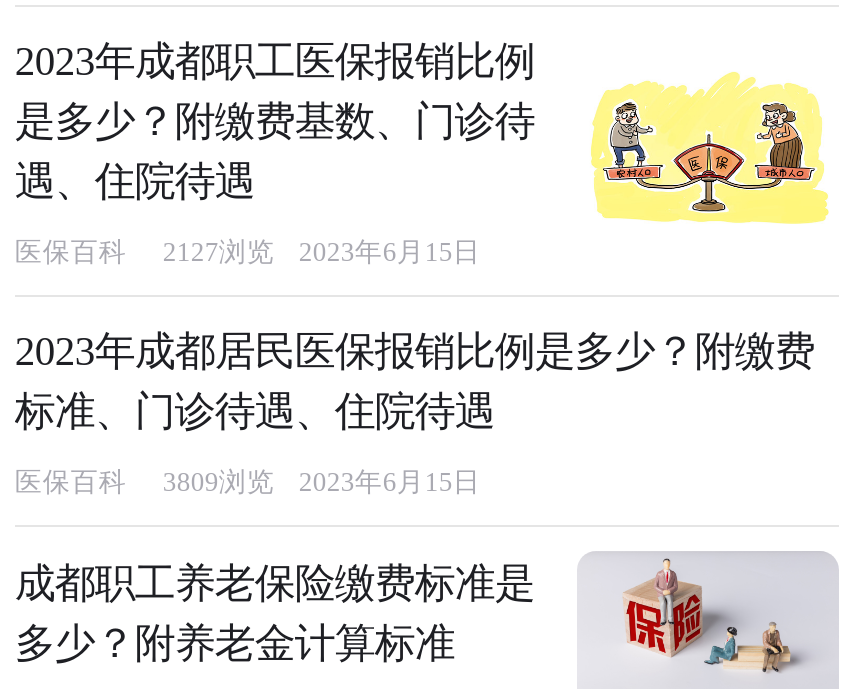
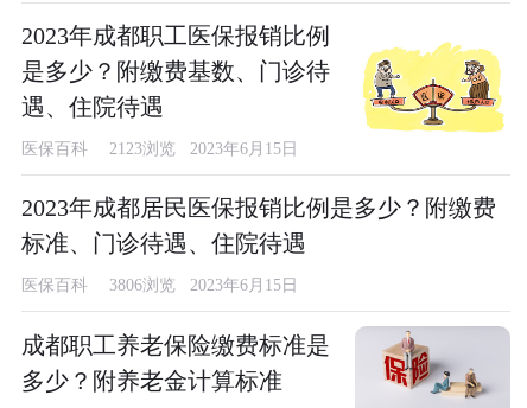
- 医保百科 2127浏览 2023年6月15日
+ 医保百科 2123浏览 2023年6月15日

- 医保百科 3809浏览 2023年6月15日
+ 医保百科 3806浏览 2023年6月15日
